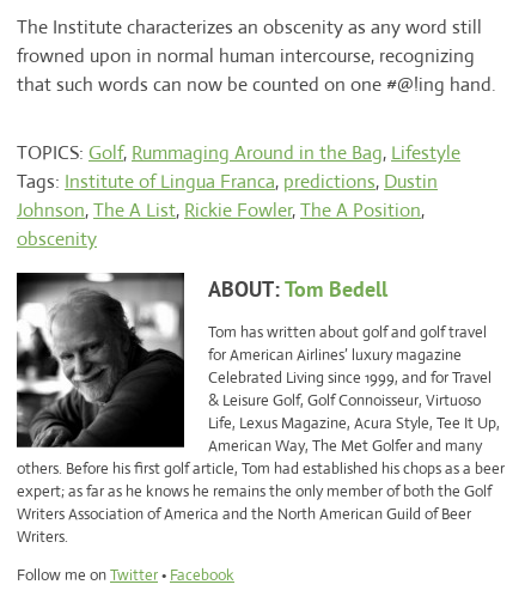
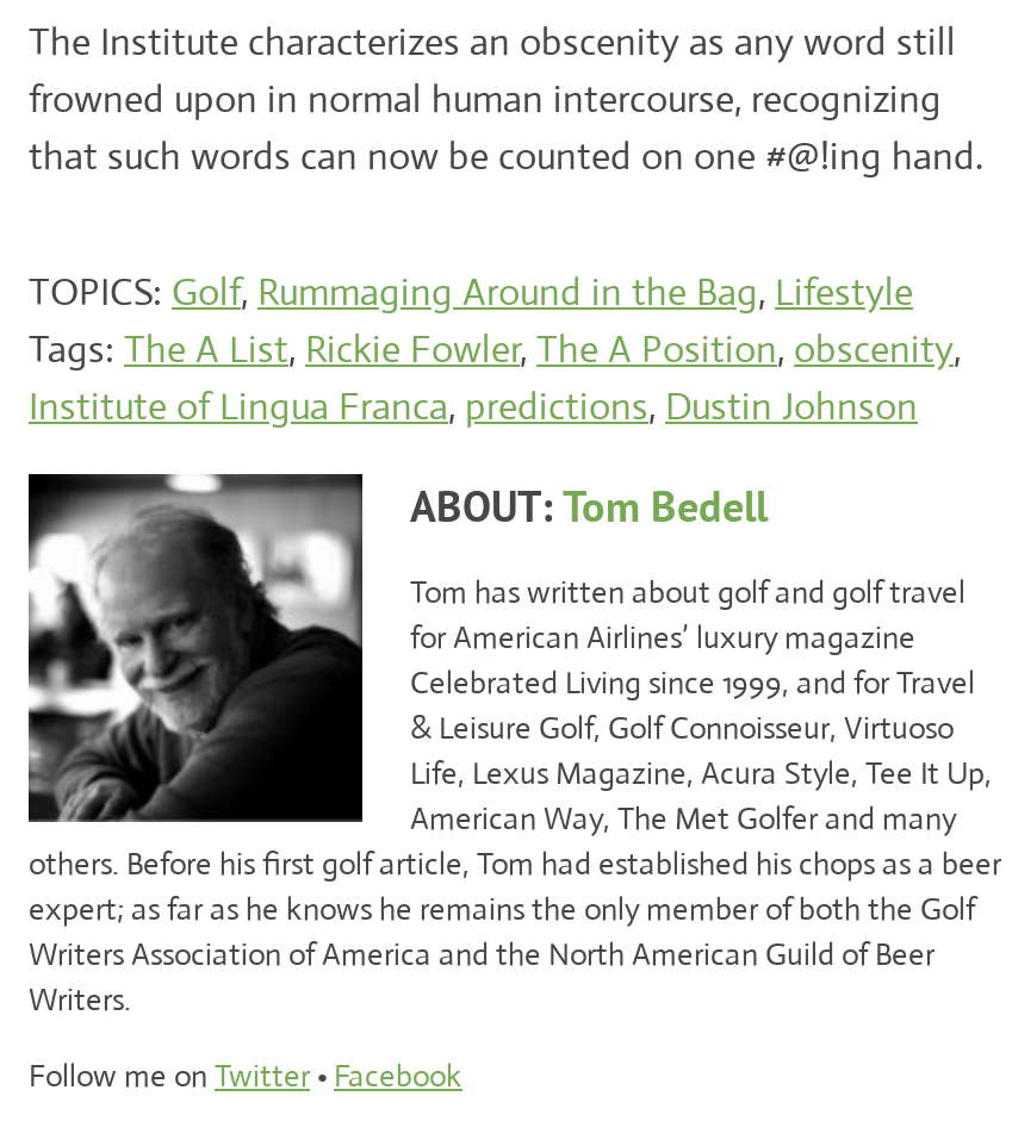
- Tags: Institute of Lingua Franca, predictions, Dustin
- Johnson, The A List, Rickie Fowler, The A Position,
- obscenity
+ Tags: The A List, Rickie Fowler, The A Position, obscenity,
+ Institute of Lingua Franca, predictions, Dustin Johnson
